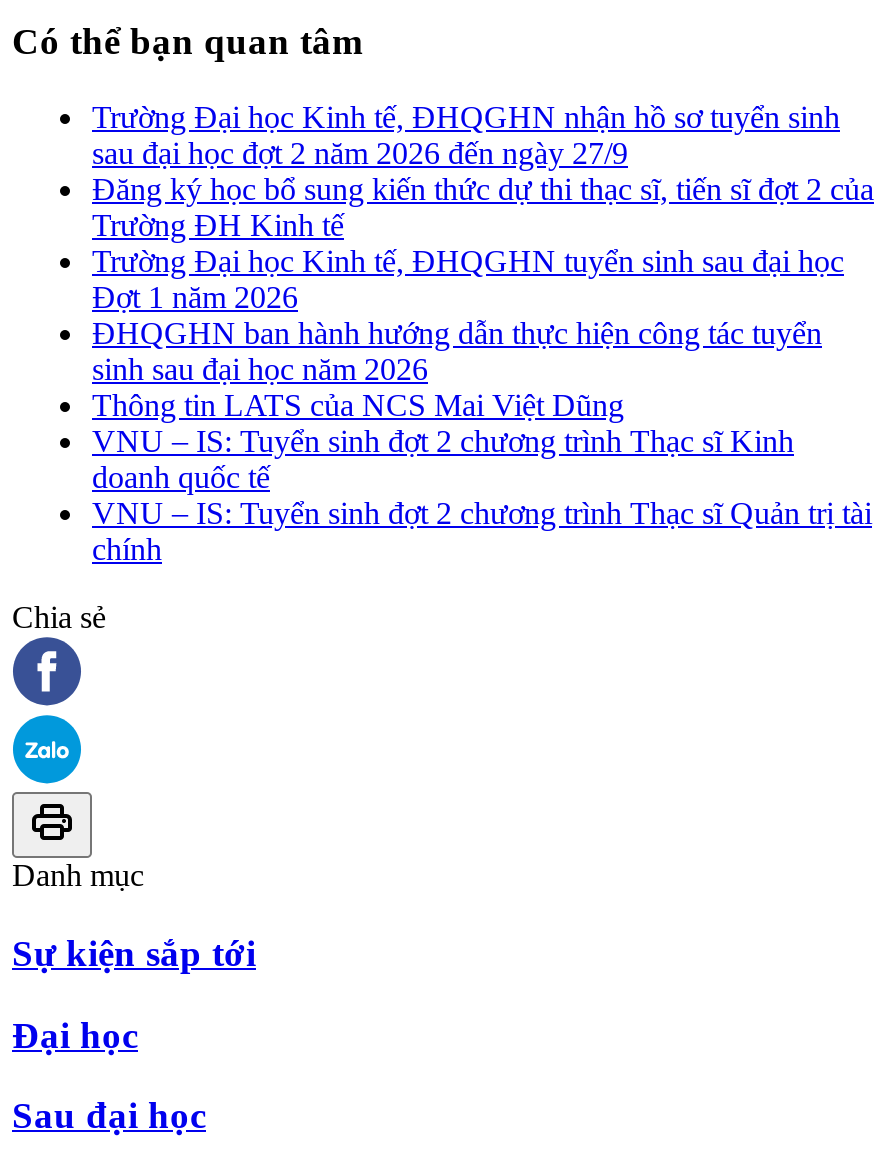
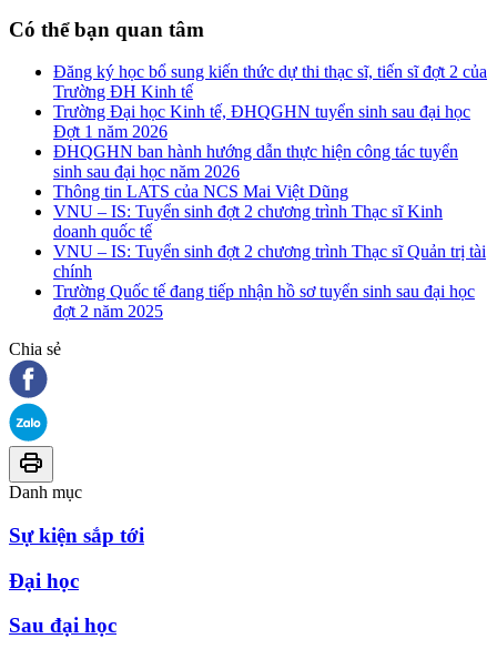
- Trường Đại học Kinh tế, ĐHQGHN nhận hồ sơ tuyển sinh
- sau đại học đợt 2 năm 2026 đến ngày 27/9

moved up: Đăng ký học bổ sung kiến thức dự thi thạc sĩ, tiến sĩ đợt 2 của | Trường ĐH Kinh tế | Trường Đại học Kinh tế, ĐHQGHN tuyển sinh sau đại học | ... | VNU – IS: Tuyển sinh đợt 2 chương trình Thạc sĩ Quản trị tài | chính

+ Trường Quốc tế đang tiếp nhận hồ sơ tuyển sinh sau đại học
+ đợt 2 năm 2025
